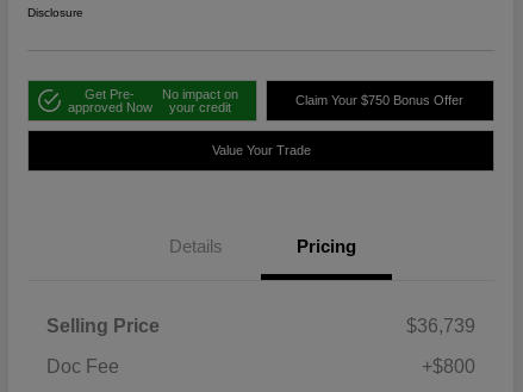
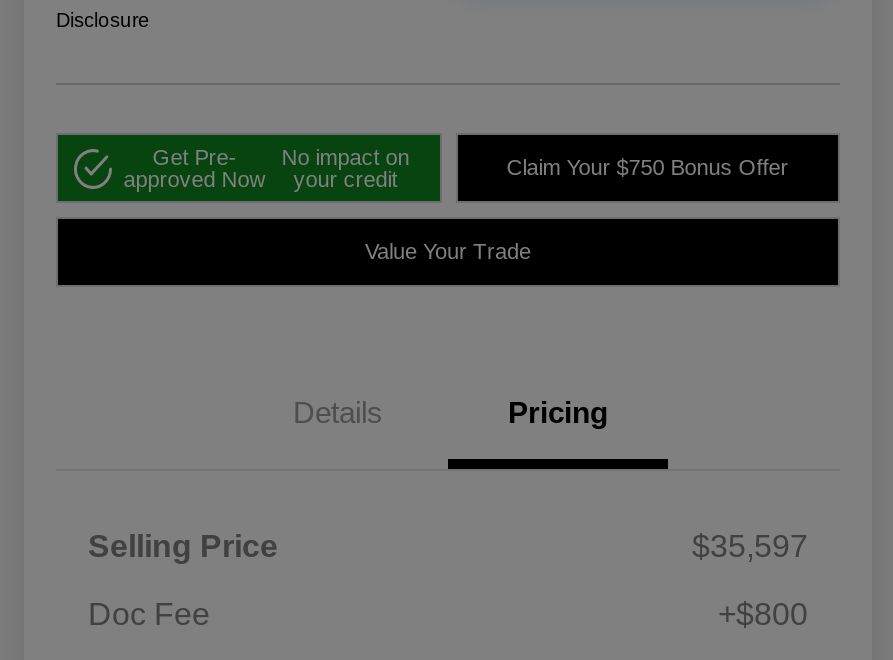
- $36,739
+ $35,597
